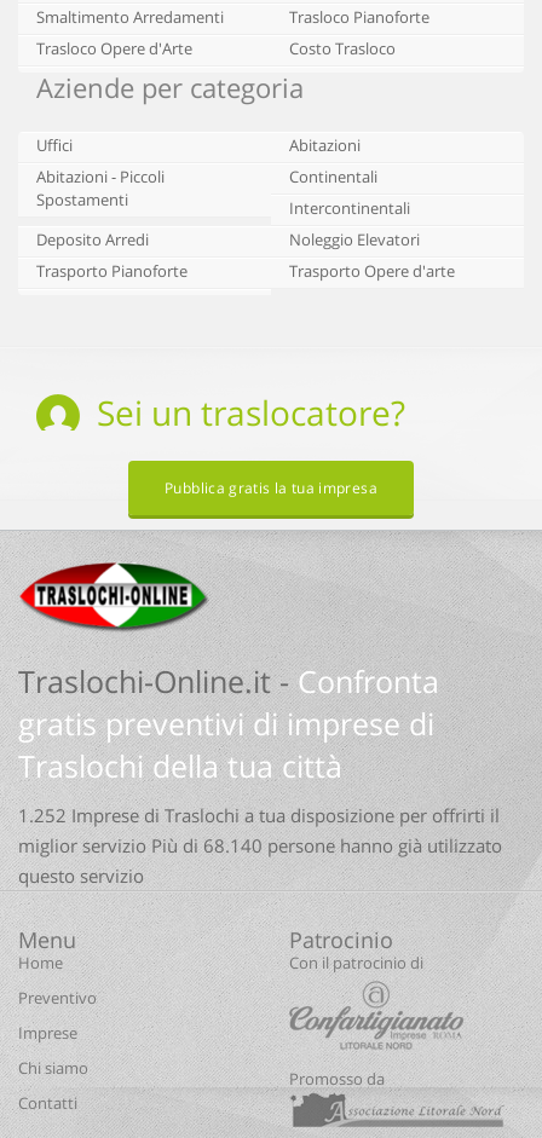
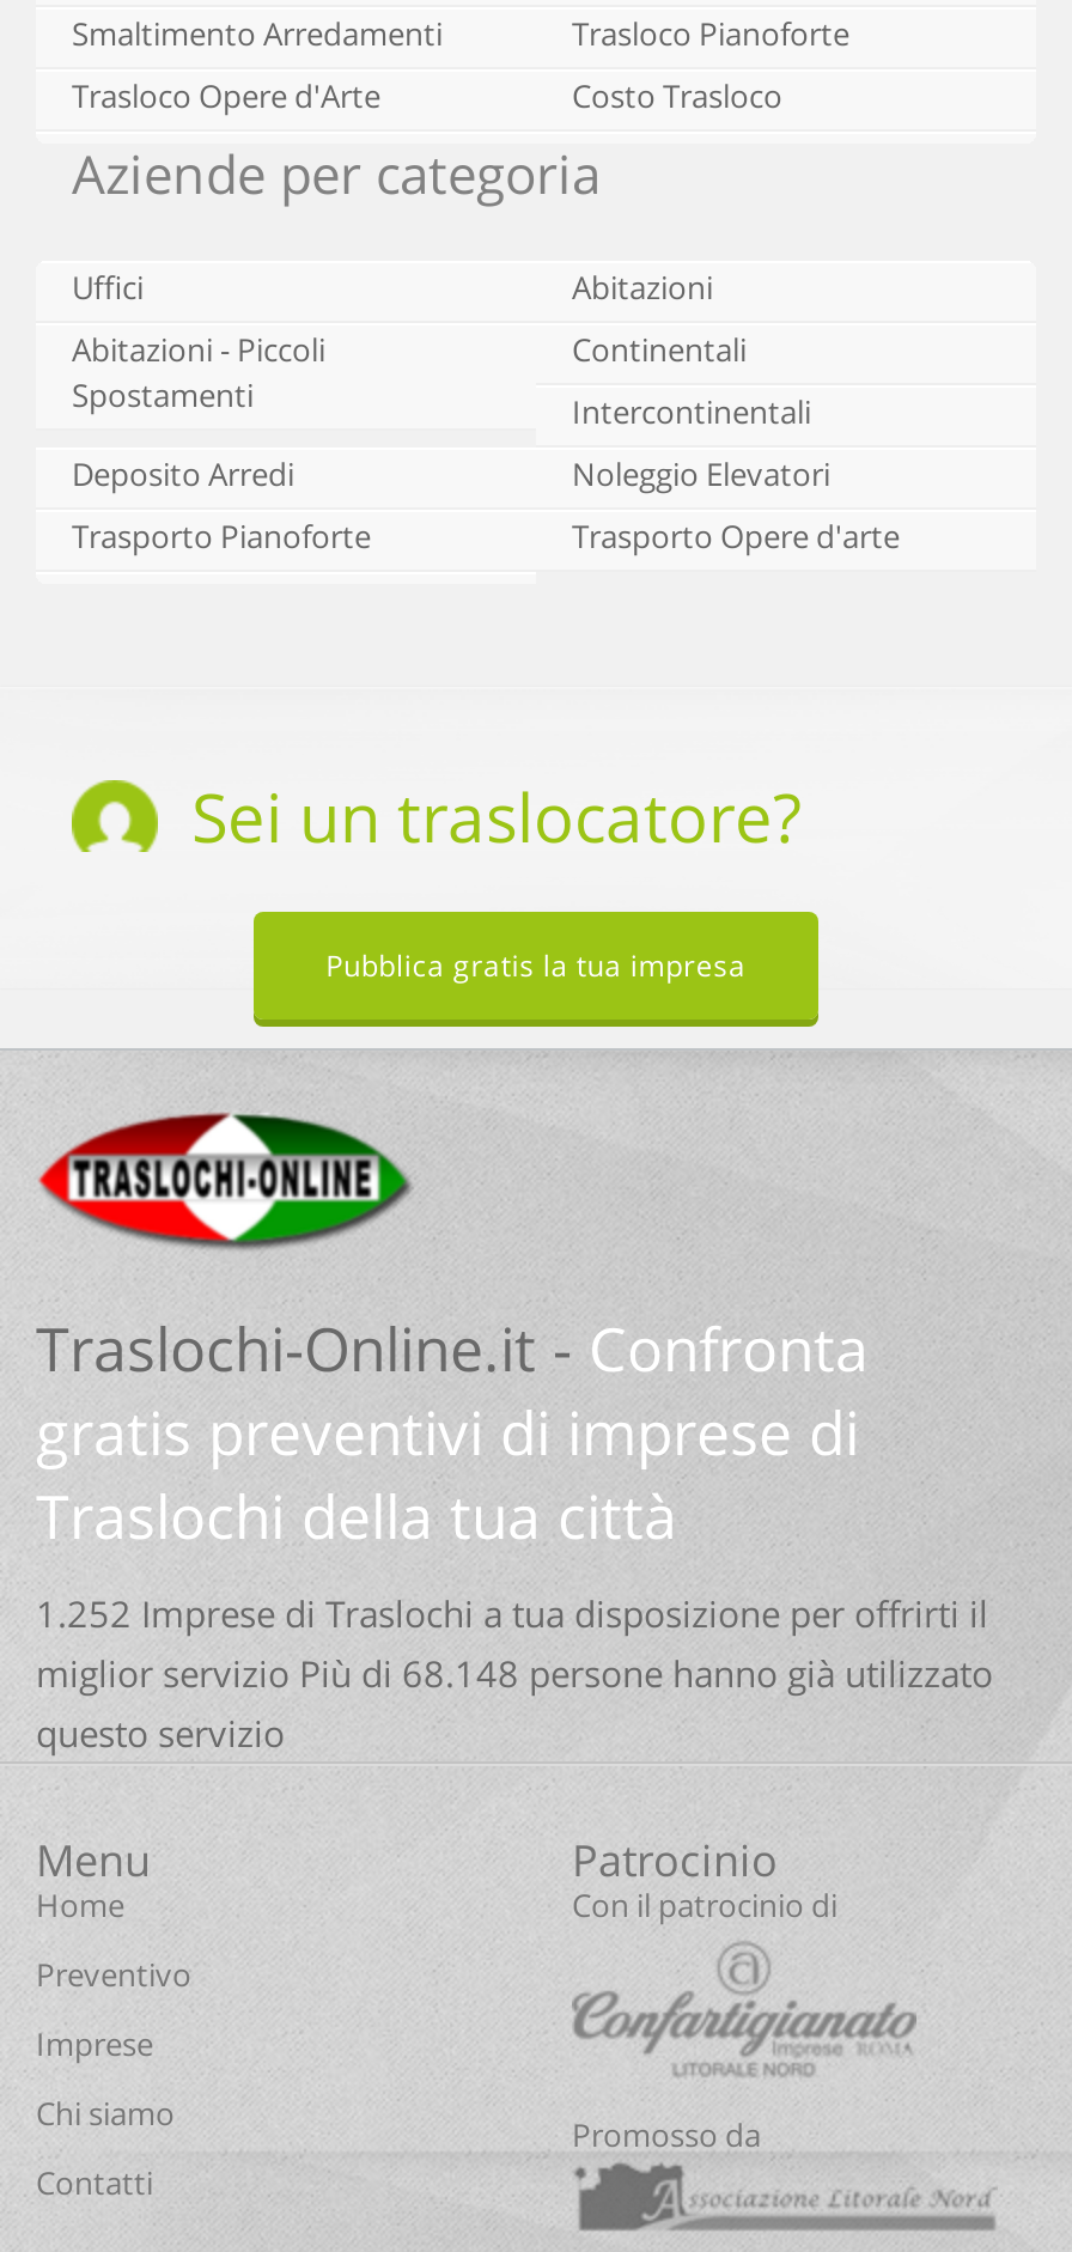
- miglior servizio Più di 68.140 persone hanno già utilizzato
+ miglior servizio Più di 68.148 persone hanno già utilizzato
